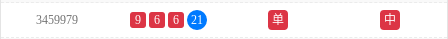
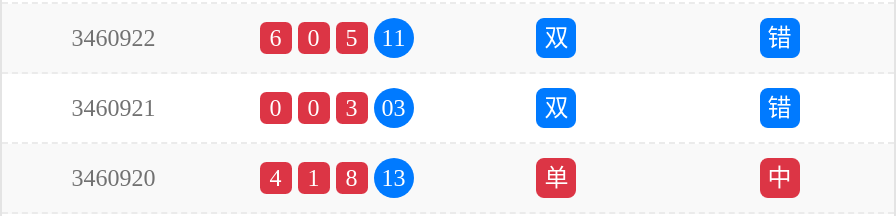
- 3459979
- 9
+ 3460922

- 6
- 21
+ 0
+ 5
+ 11
+ 双
+ 错
+ 3460921
+ 0
+ 0
+ 3
+ 03
+ 双
+ 错
+ 3460920
+ 4
+ 1
+ 8
+ 13
